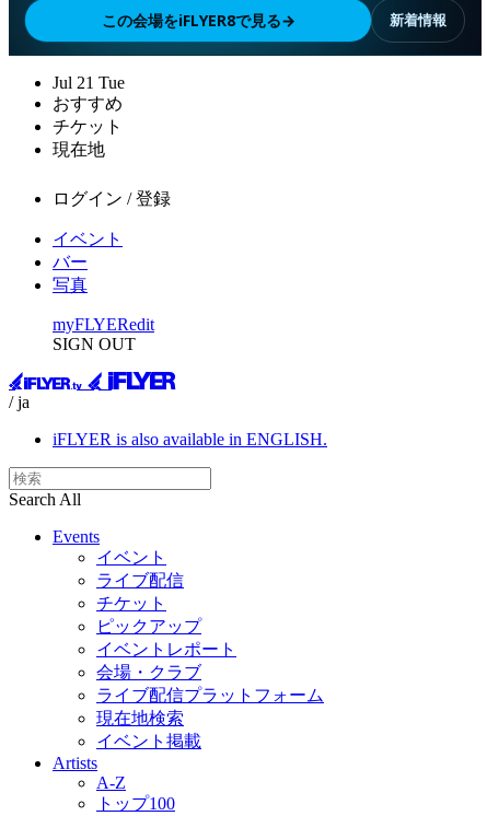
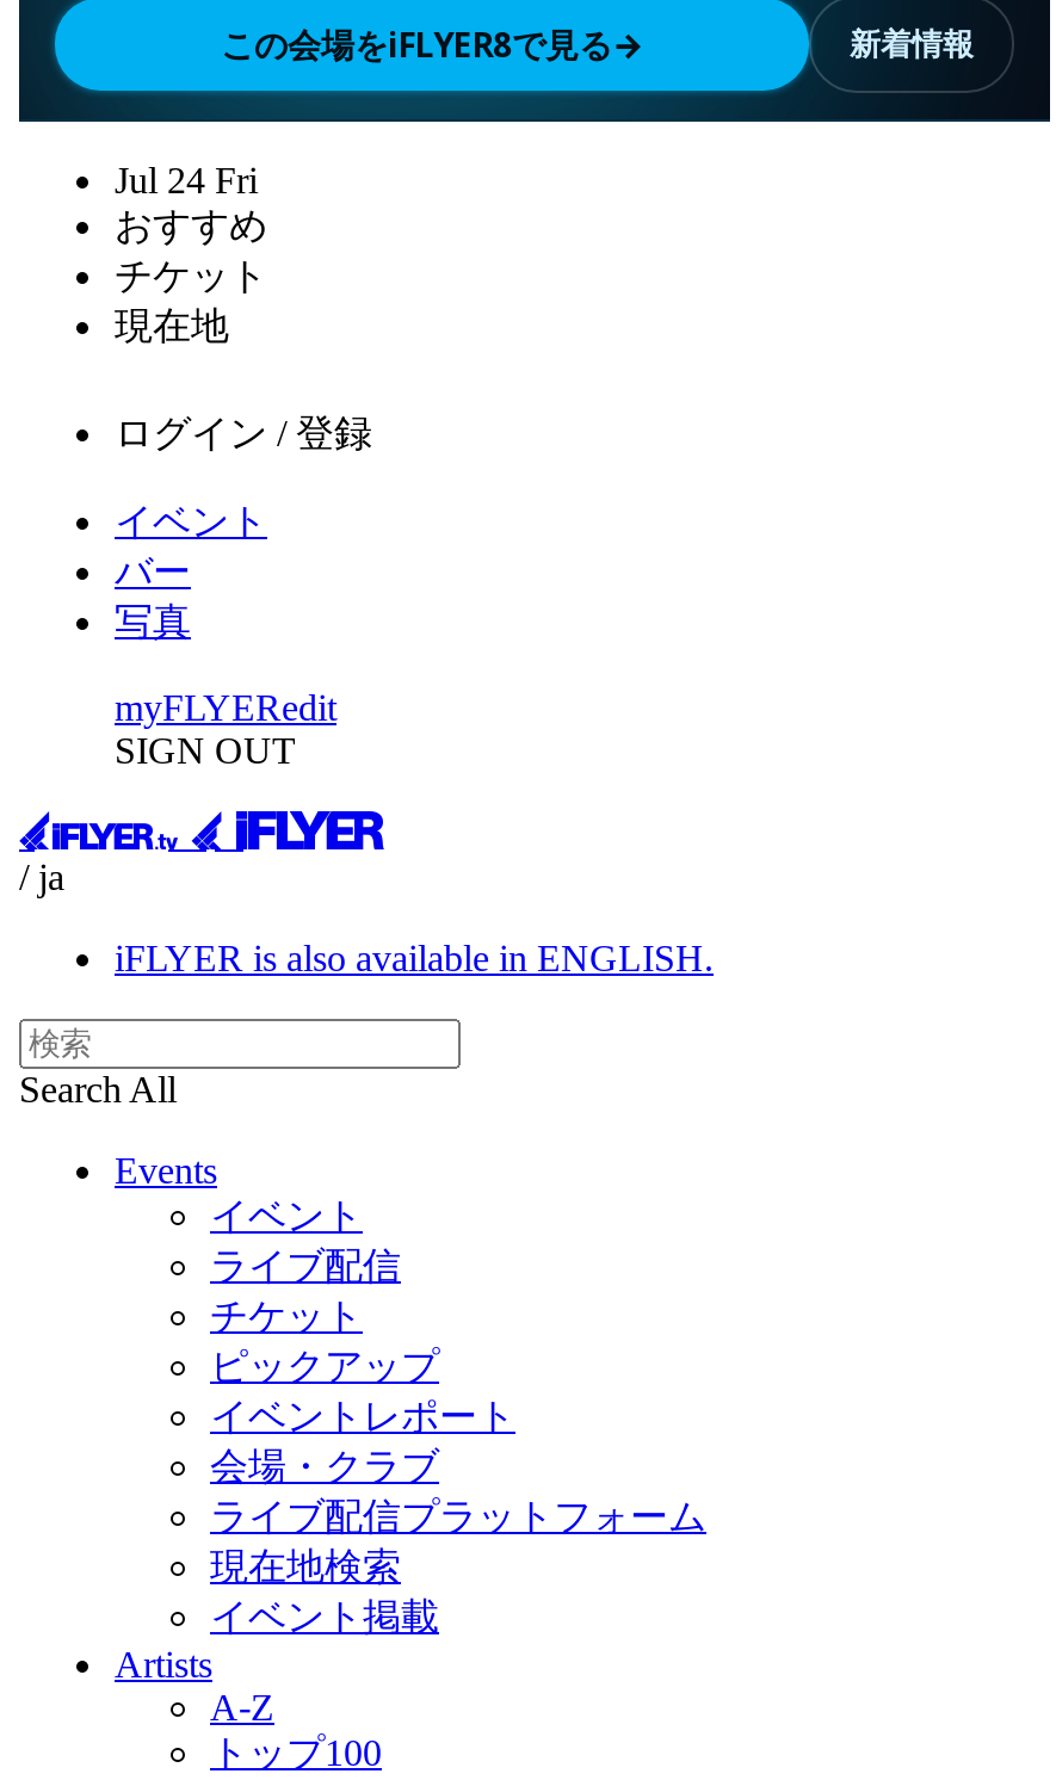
- Jul 21 Tue
+ Jul 24 Fri
